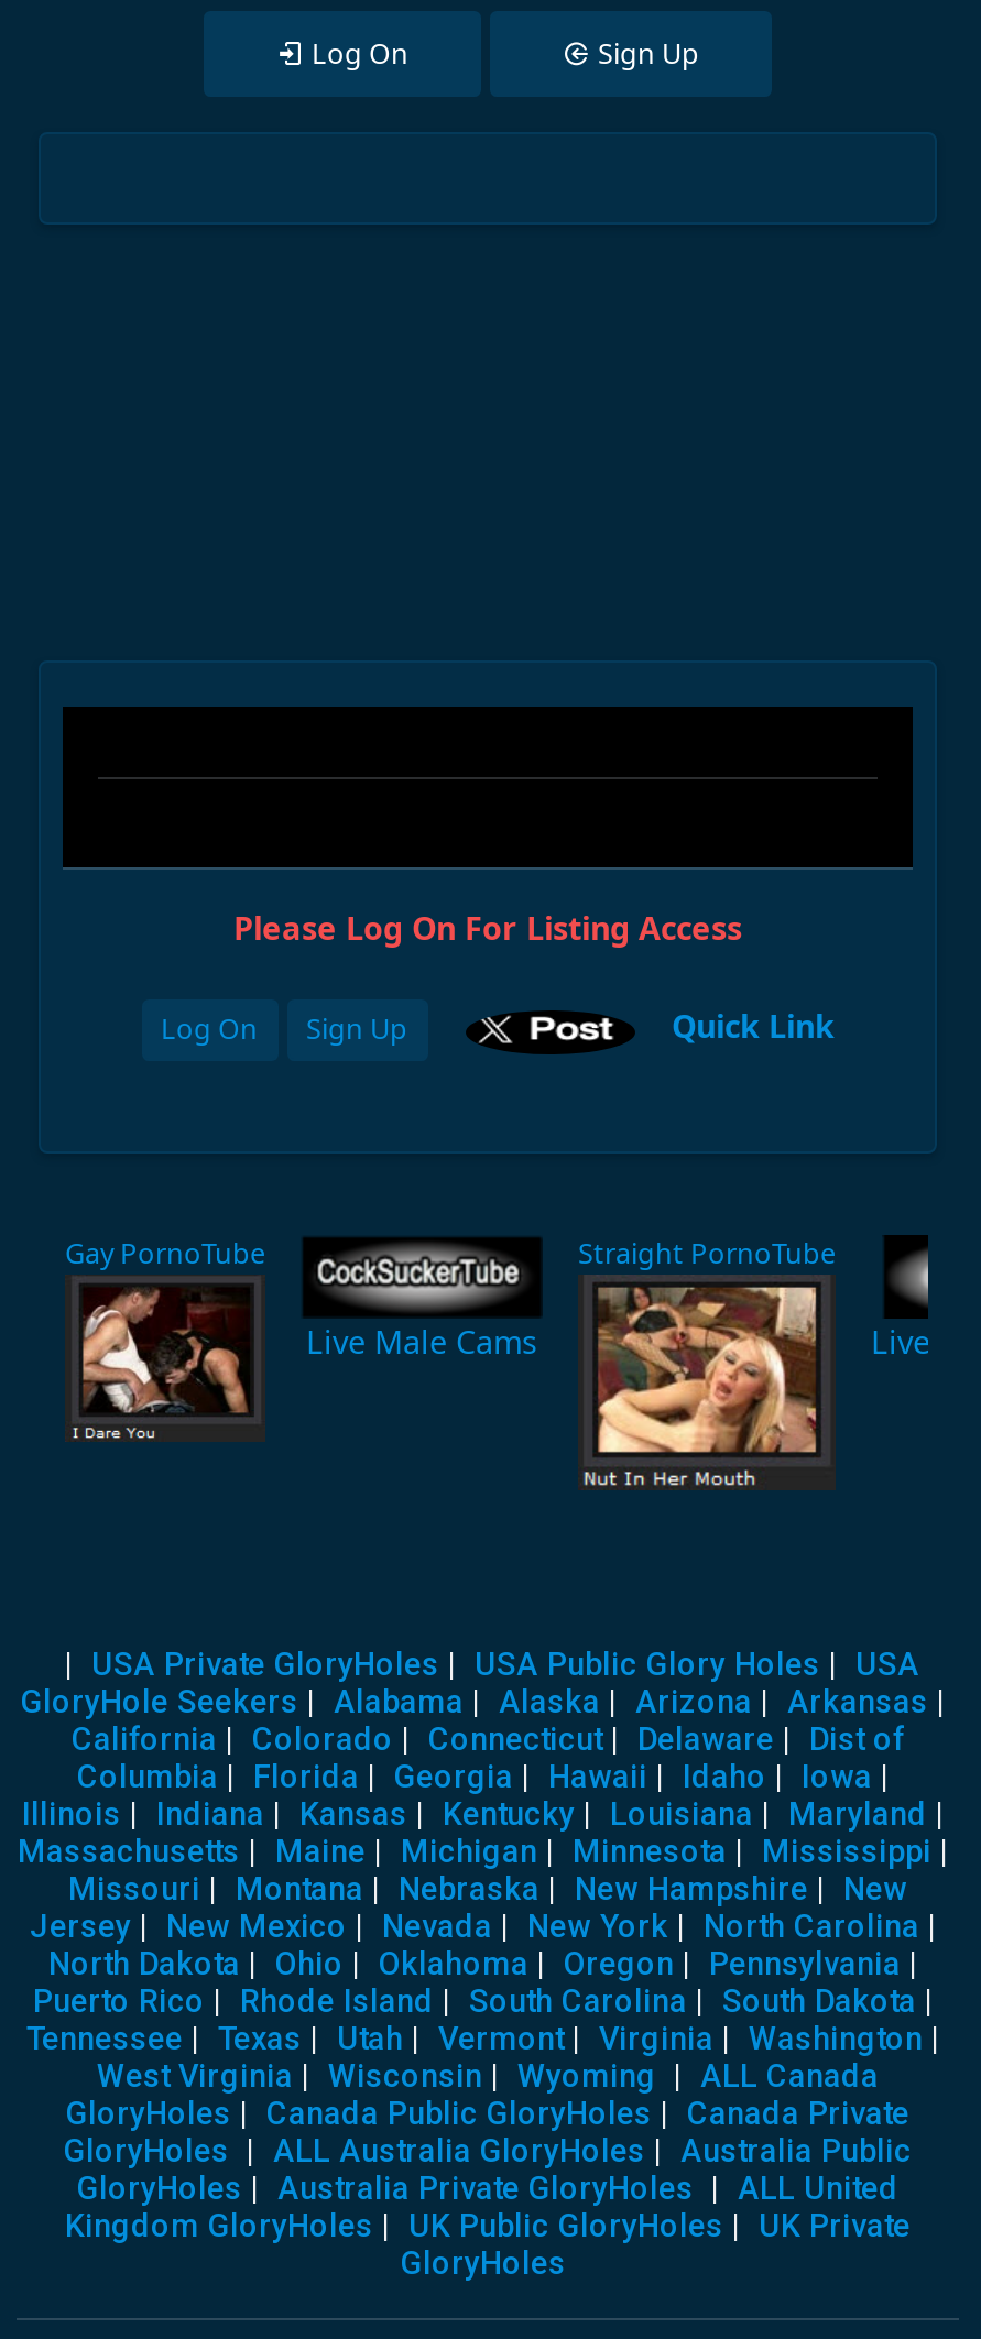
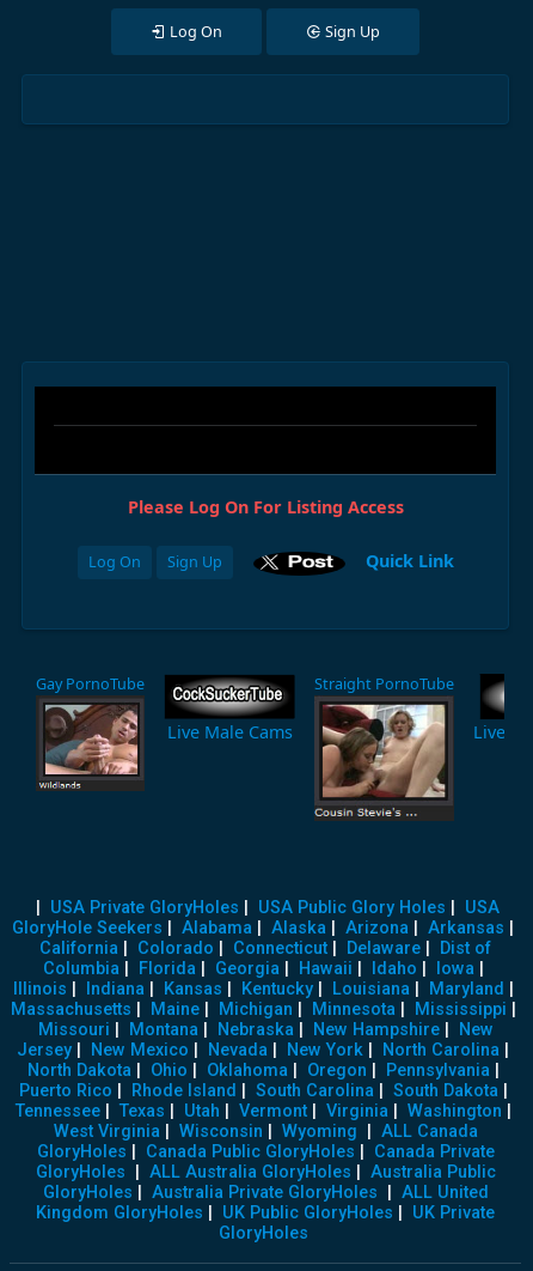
- [image]
+ [image]

- [image]
+ [image]
